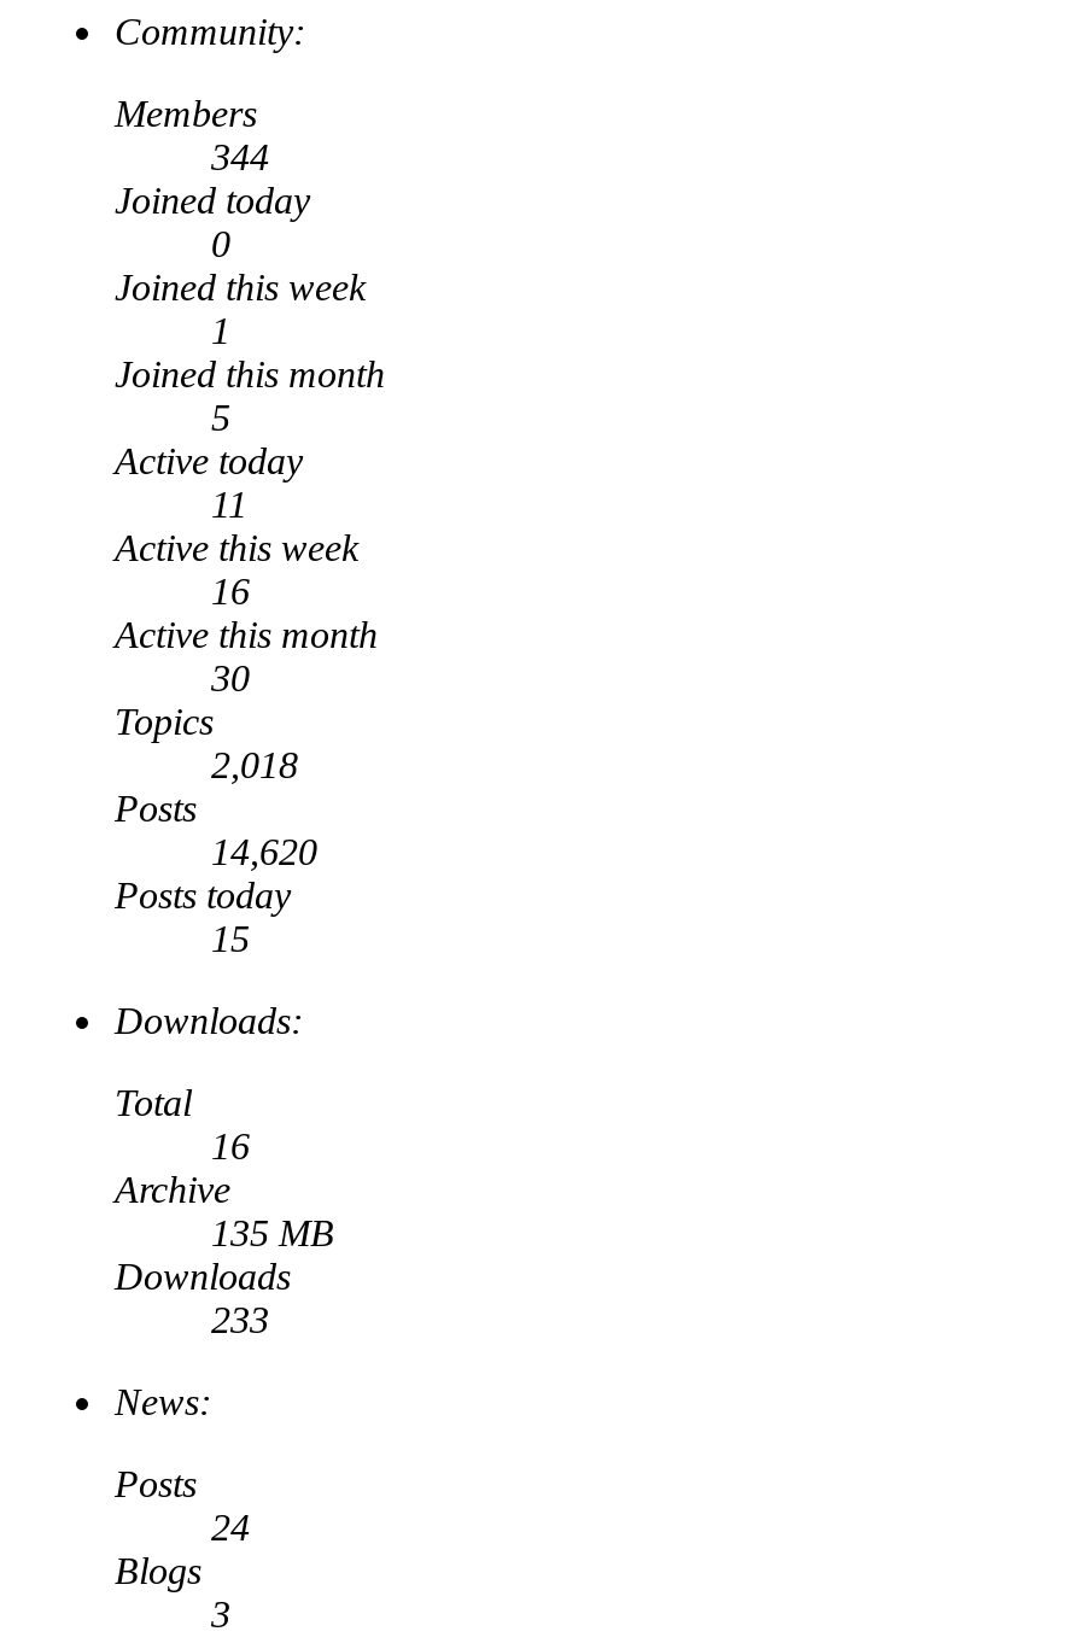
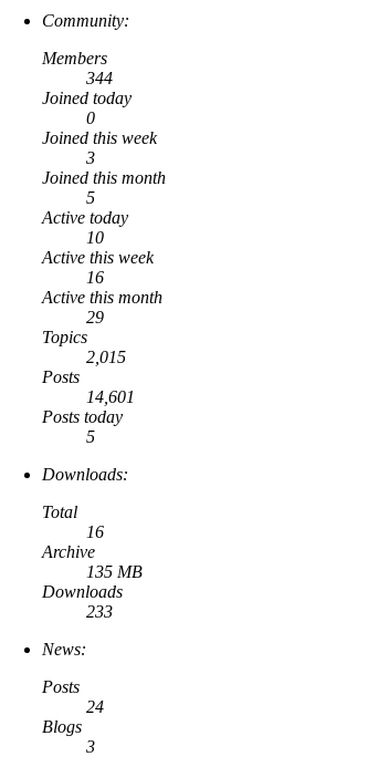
- 1
+ 3

- 11
+ 10

- 30
+ 29

- 2,018
+ 2,015

- 14,620
+ 14,601

- 15
+ 5
